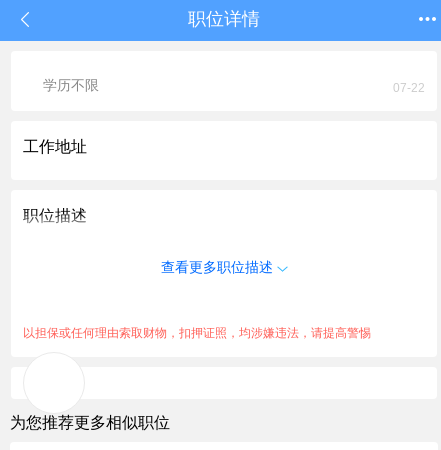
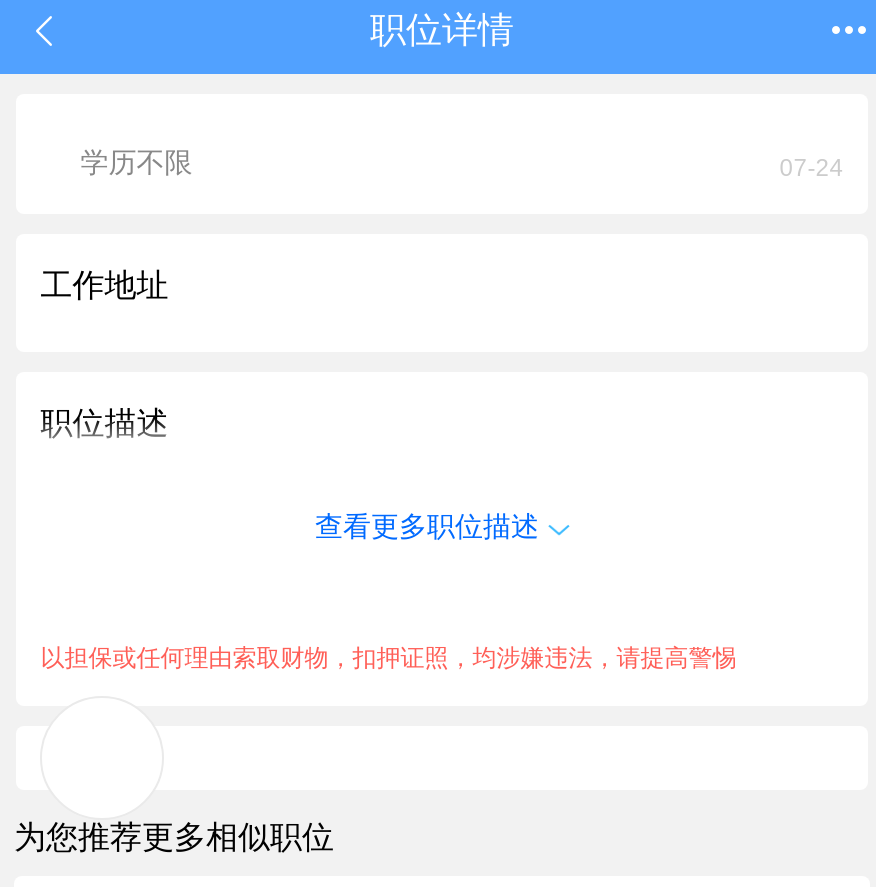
- 07-22
+ 07-24
